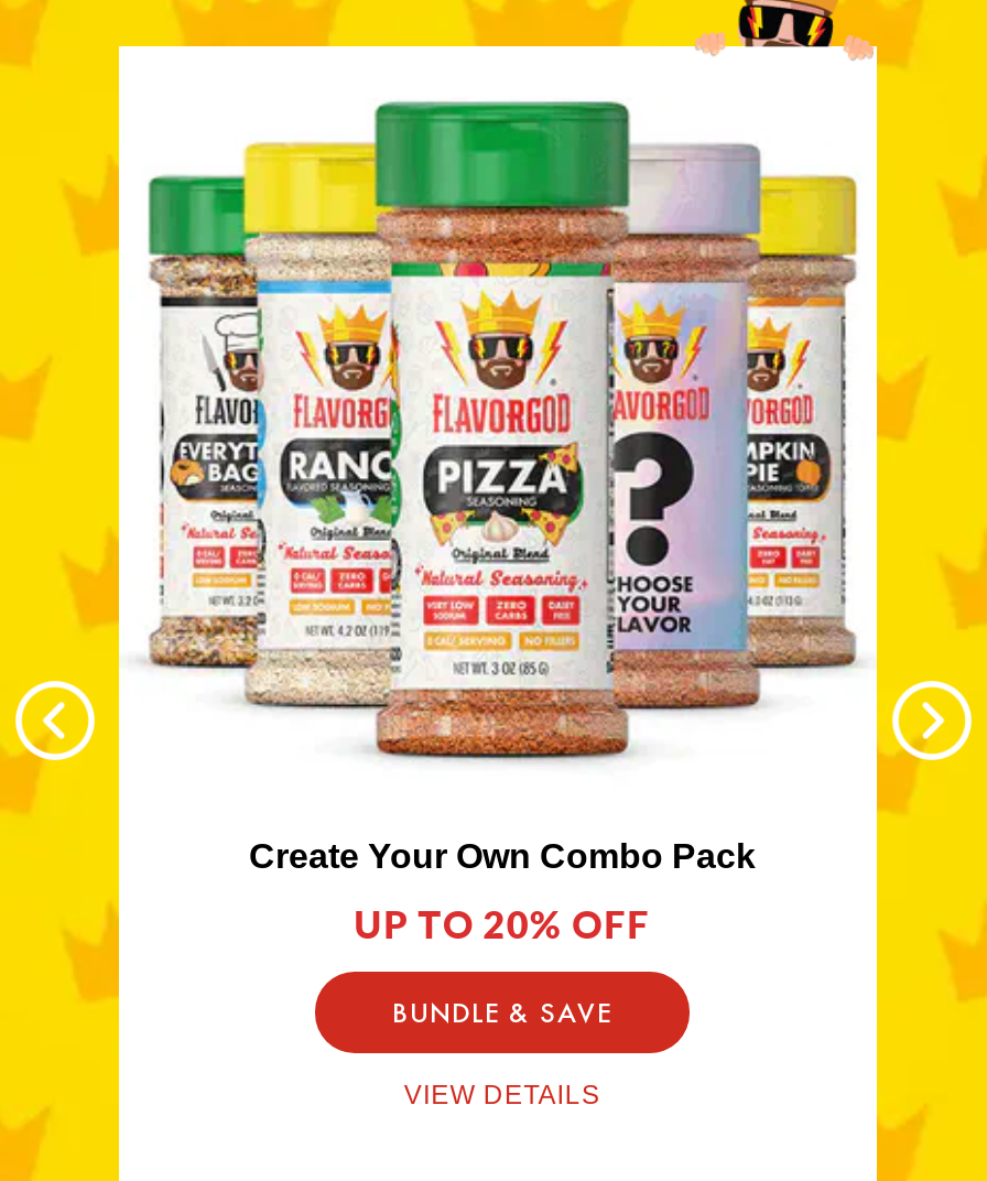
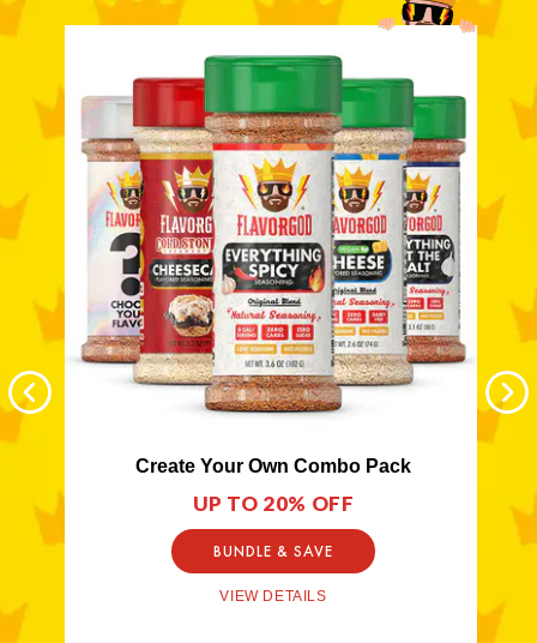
- [image]
+ [image]
